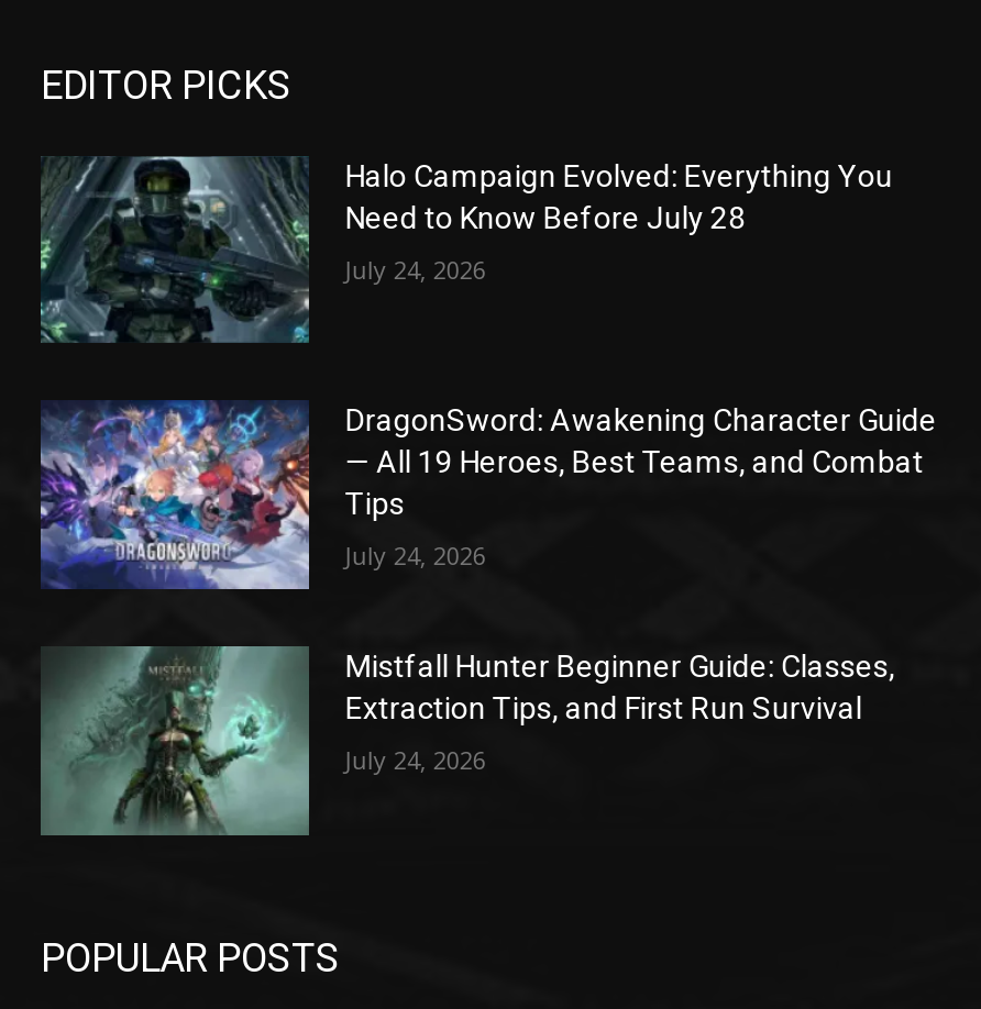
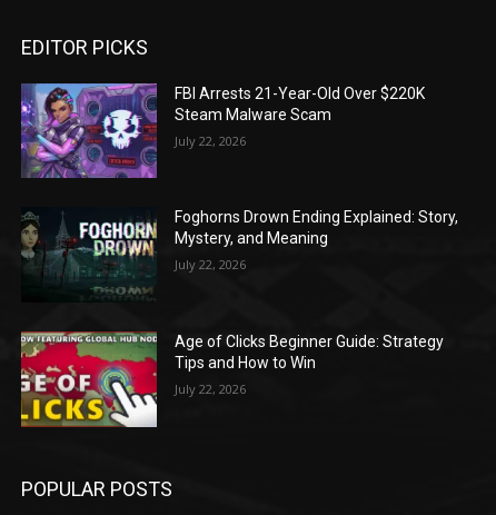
- [image]
- Halo Campaign Evolved: Everything You
- Need to Know Before July 28
+ [image]
+ FBI Arrests 21-Year-Old Over $220K
+ Steam Malware Scam

- July 24, 2026
+ July 22, 2026

- [image]
- DragonSword: Awakening Character Guide
- — All 19 Heroes, Best Teams, and Combat
- Tips
+ [image]
+ Foghorns Drown Ending Explained: Story,
+ Mystery, and Meaning

- July 24, 2026
+ July 22, 2026

- [image]
- Mistfall Hunter Beginner Guide: Classes,
- Extraction Tips, and First Run Survival
+ [image]
+ Age of Clicks Beginner Guide: Strategy
+ Tips and How to Win

- July 24, 2026
+ July 22, 2026
